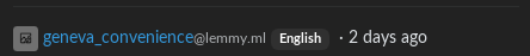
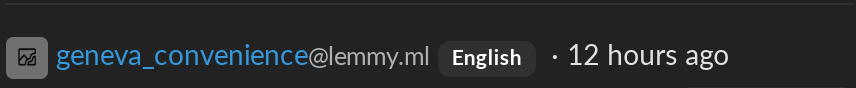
- geneva_convenience@lemmy.ml English · 2 days ago
+ geneva_convenience@lemmy.ml English · 12 hours ago
